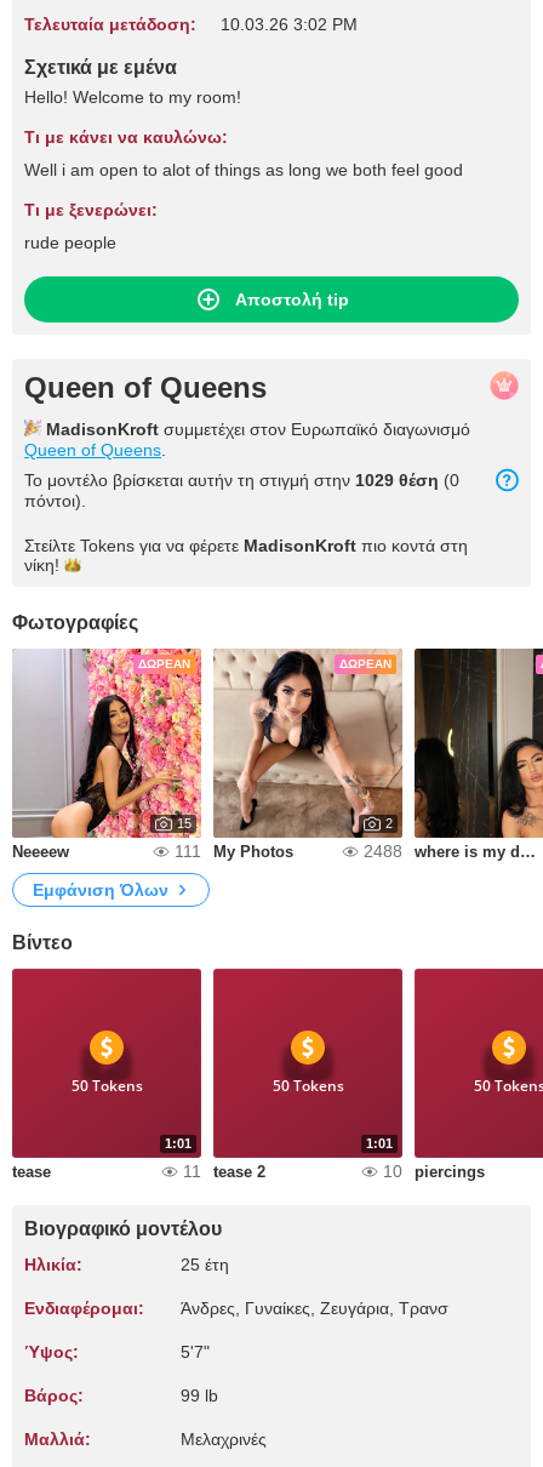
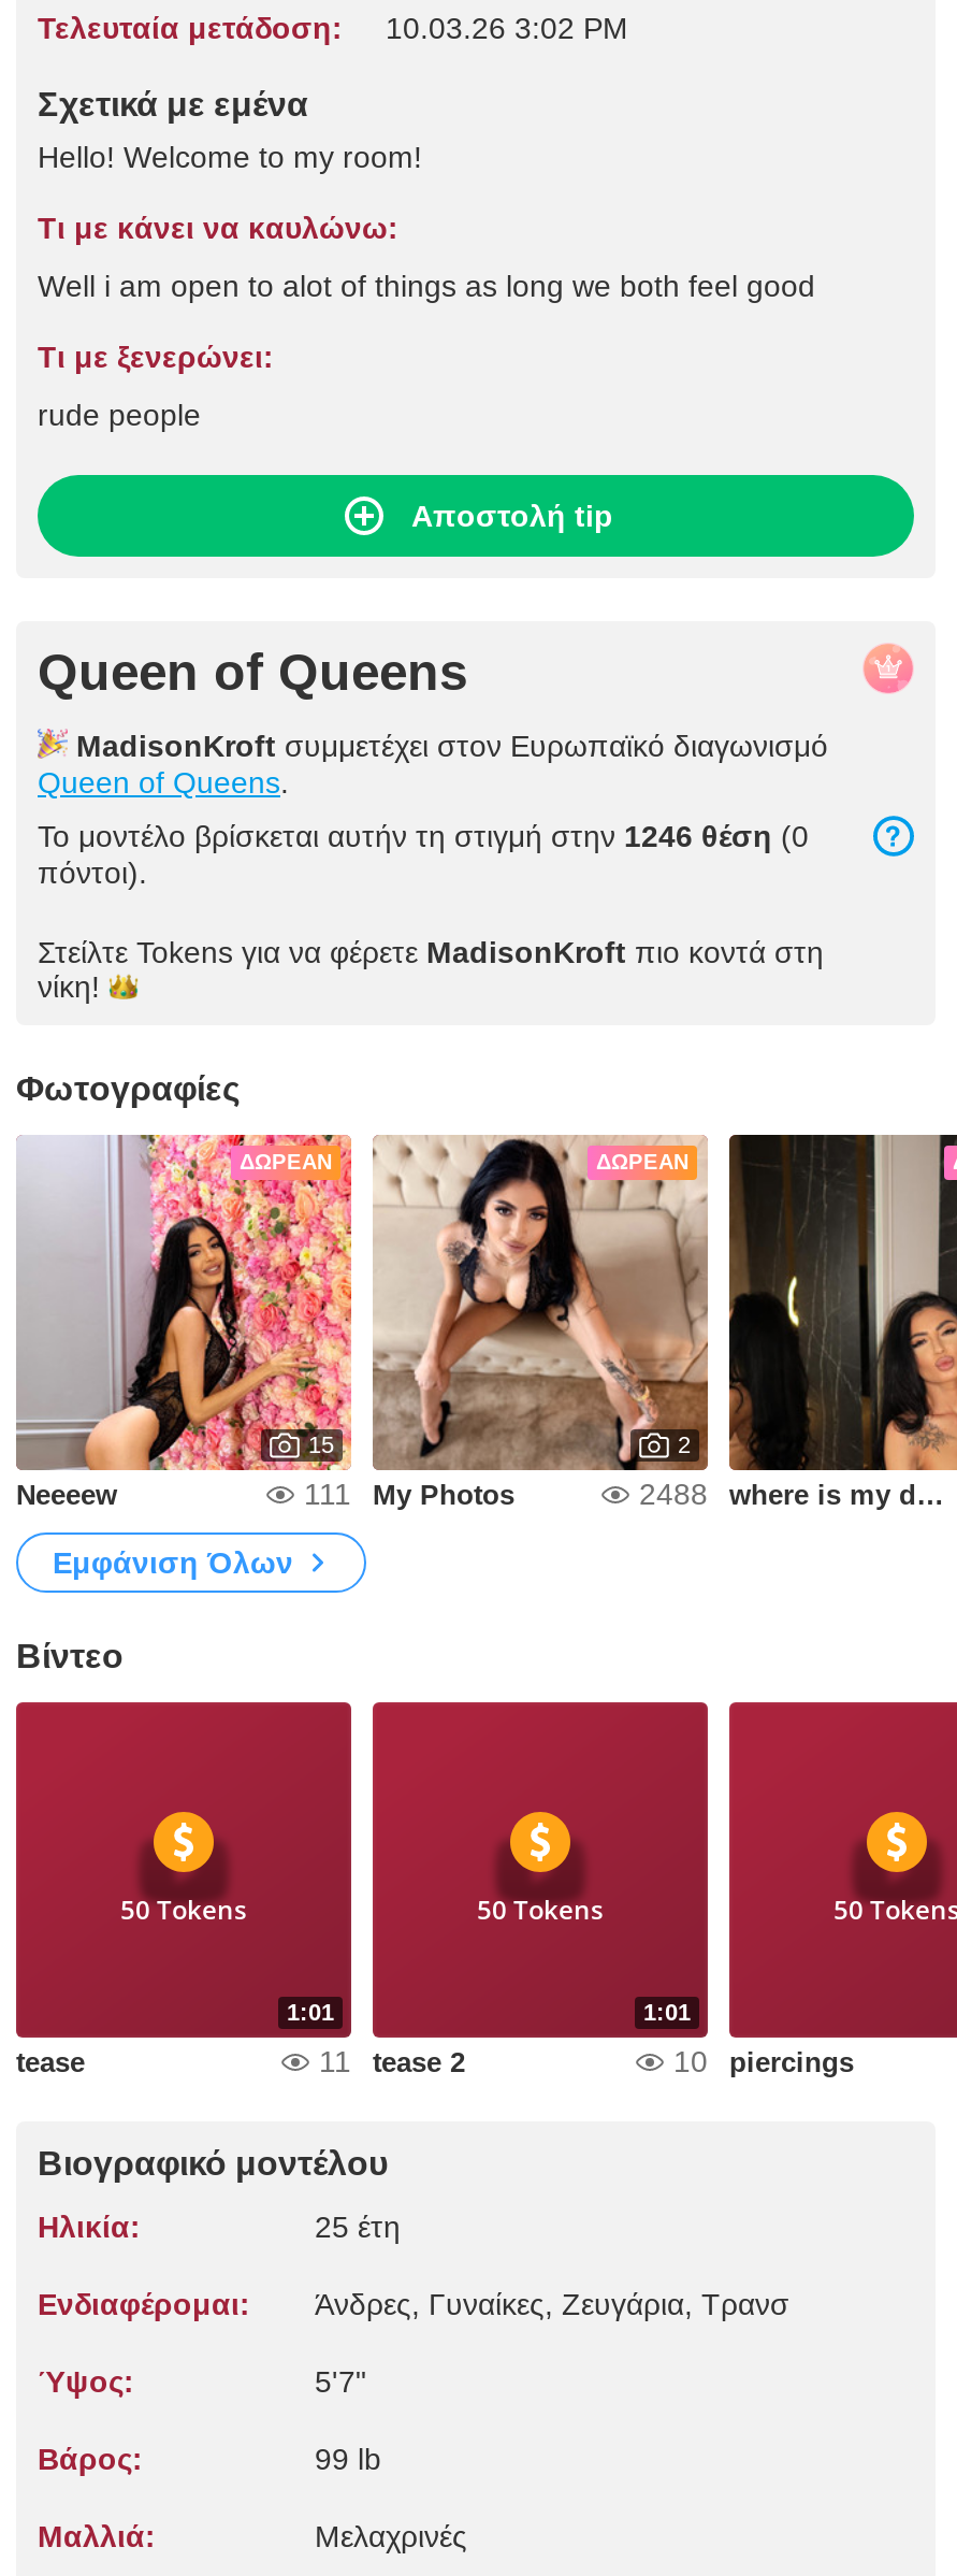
- Το μοντέλο βρίσκεται αυτήν τη στιγμή στην 1029 θέση (0
+ Το μοντέλο βρίσκεται αυτήν τη στιγμή στην 1246 θέση (0
